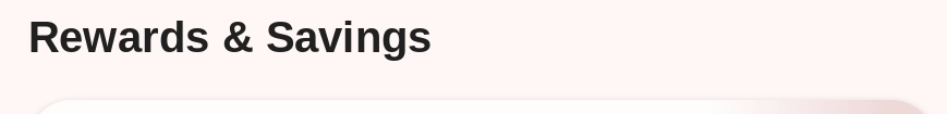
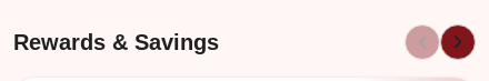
+ [image]
